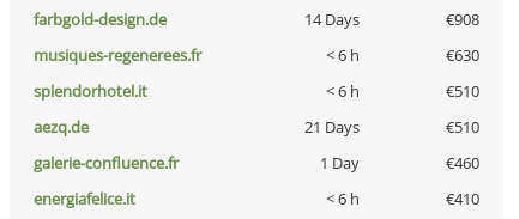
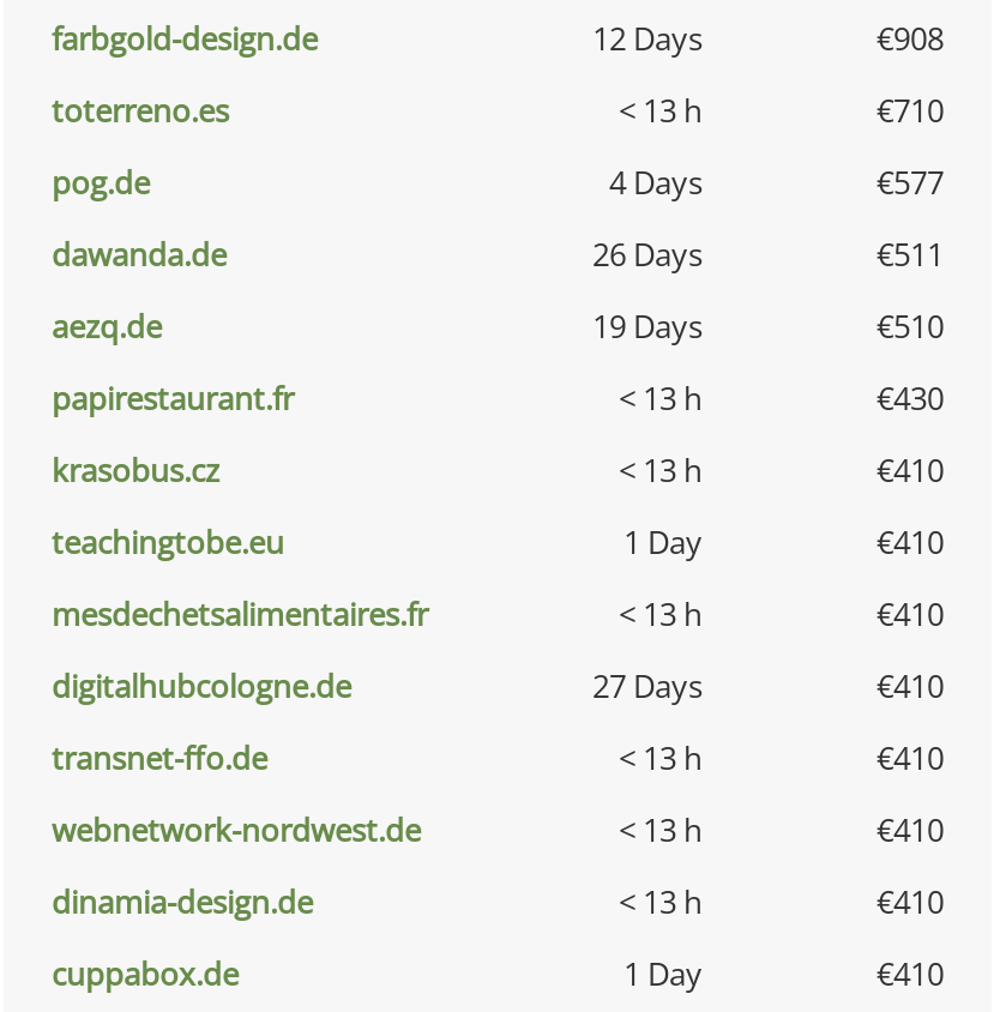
- 14 Days
+ 12 Days

- musiques-regenerees.fr
- < 6 h
- €630
- splendorhotel.it
- < 6 h
+ toterreno.es
+ < 13 h
+ €710
+ pog.de
+ 4 Days
+ €577
+ dawanda.de
+ 26 Days
+ €511
+ aezq.de
+ 19 Days

- aezq.de
- 21 Days
- €510
- galerie-confluence.fr
+ papirestaurant.fr
+ < 13 h
+ €430
+ krasobus.cz
+ < 13 h
+ €410
+ teachingtobe.eu

- €460
- energiafelice.it
- < 6 h
+ €410
+ mesdechetsalimentaires.fr
+ < 13 h
+ €410
+ digitalhubcologne.de
+ 27 Days
+ €410
+ transnet-ffo.de
+ < 13 h
+ €410
+ webnetwork-nordwest.de
+ < 13 h
+ €410
+ dinamia-design.de
+ < 13 h
+ €410
+ cuppabox.de
+ 1 Day
